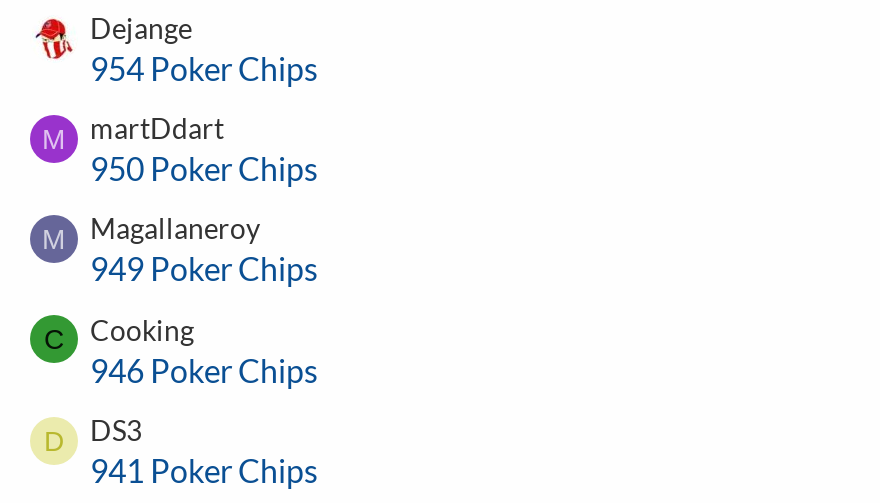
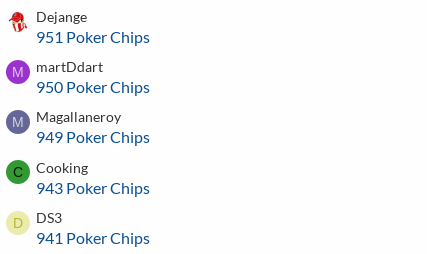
- 954 Poker Chips
+ 951 Poker Chips

- 946 Poker Chips
+ 943 Poker Chips
